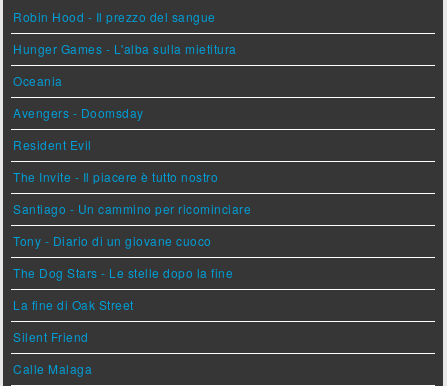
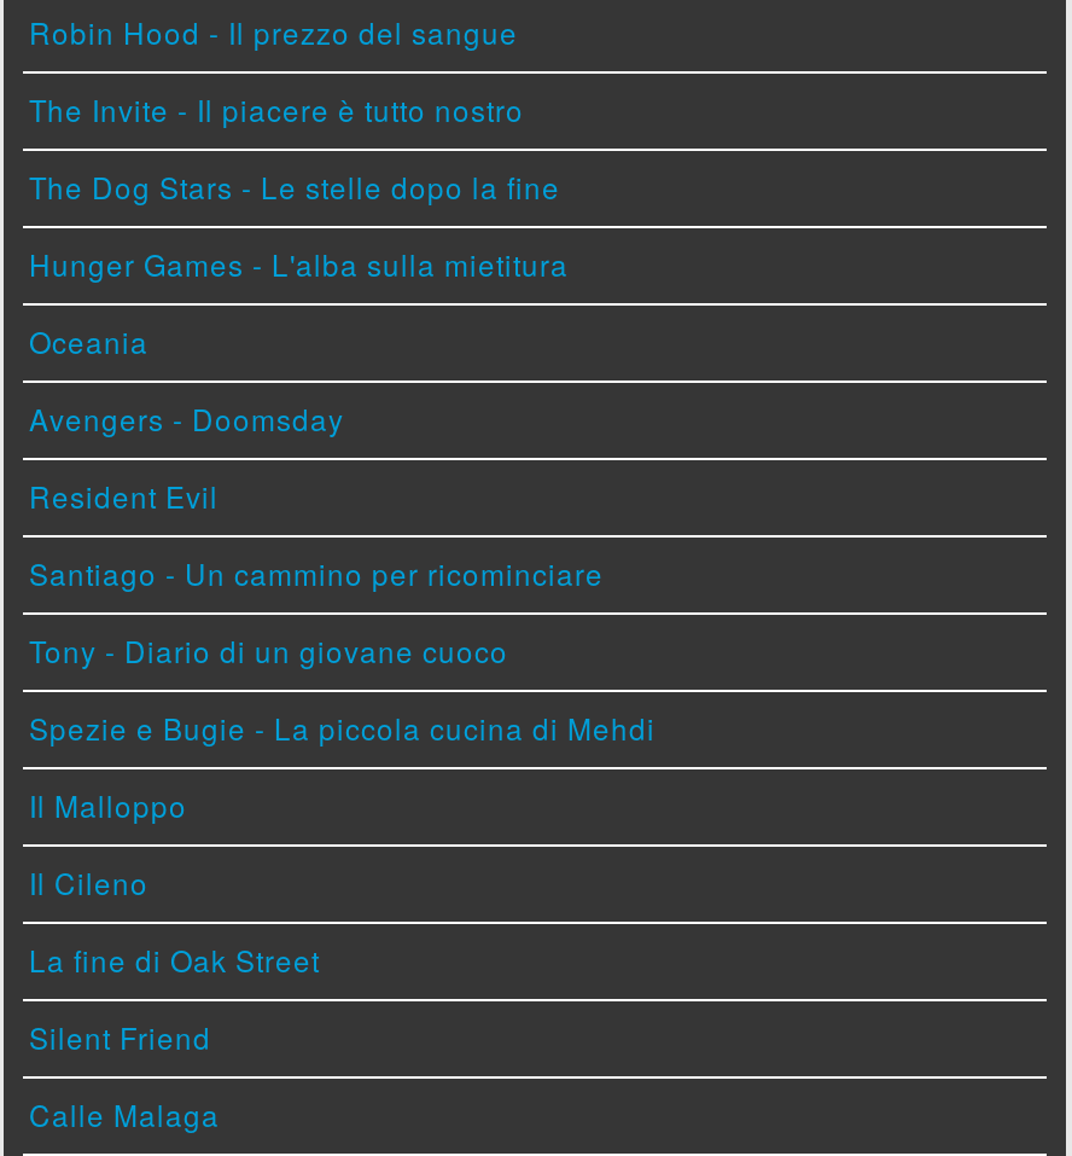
moved up: The Invite - Il piacere è tutto nostro

+ Spezie e Bugie - La piccola cucina di Mehdi
+ Il Malloppo
+ Il Cileno

moved up: The Dog Stars - Le stelle dopo la fine
